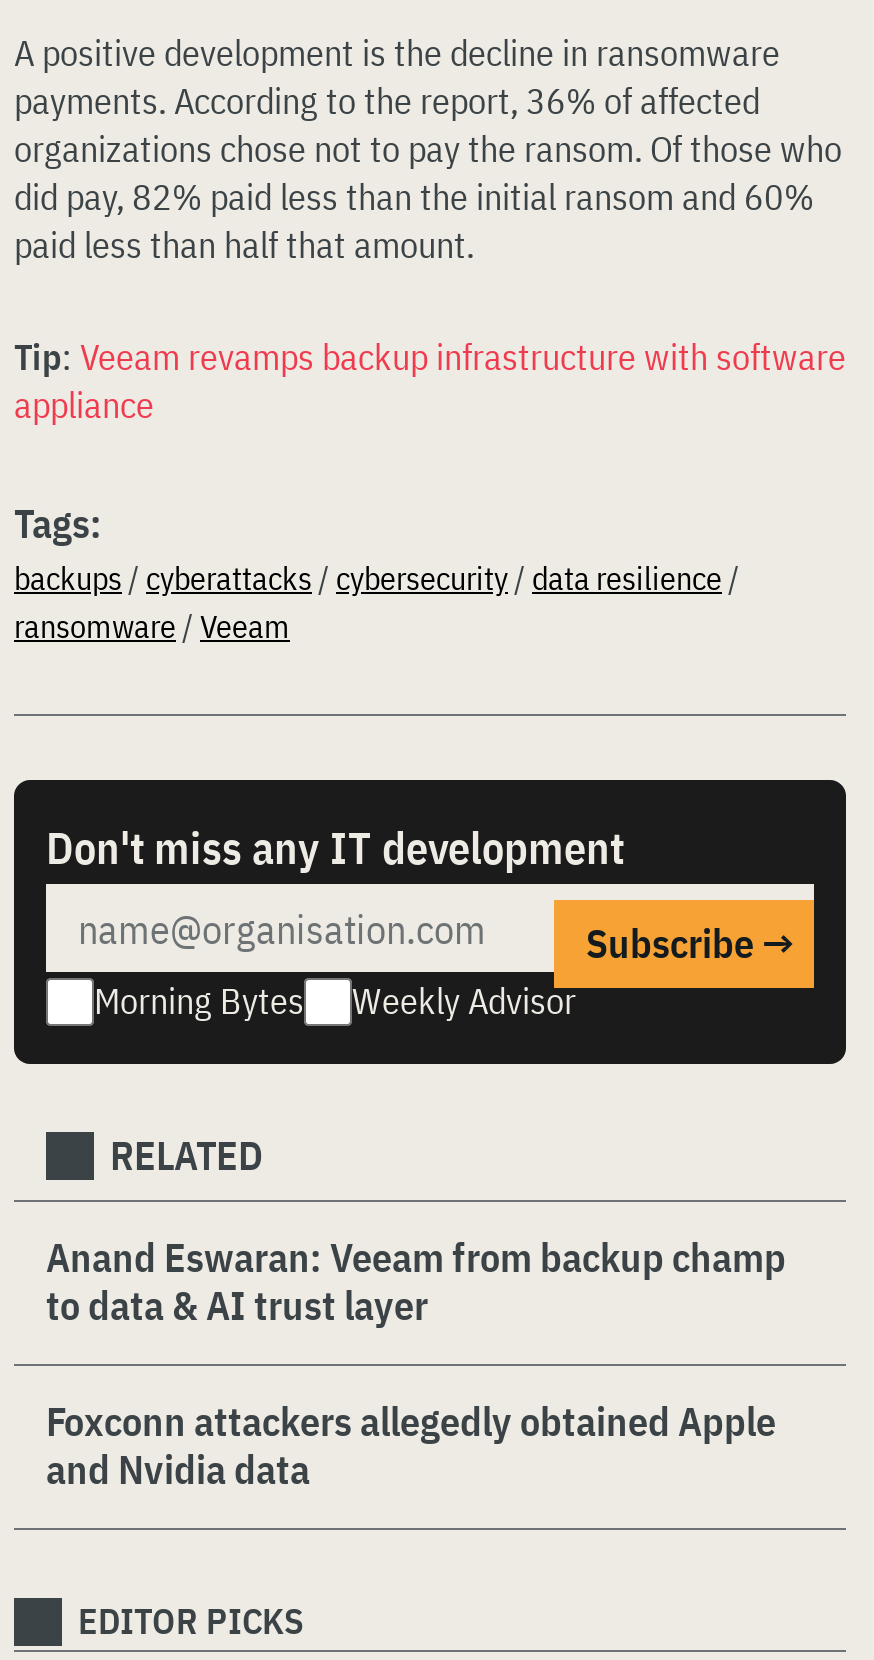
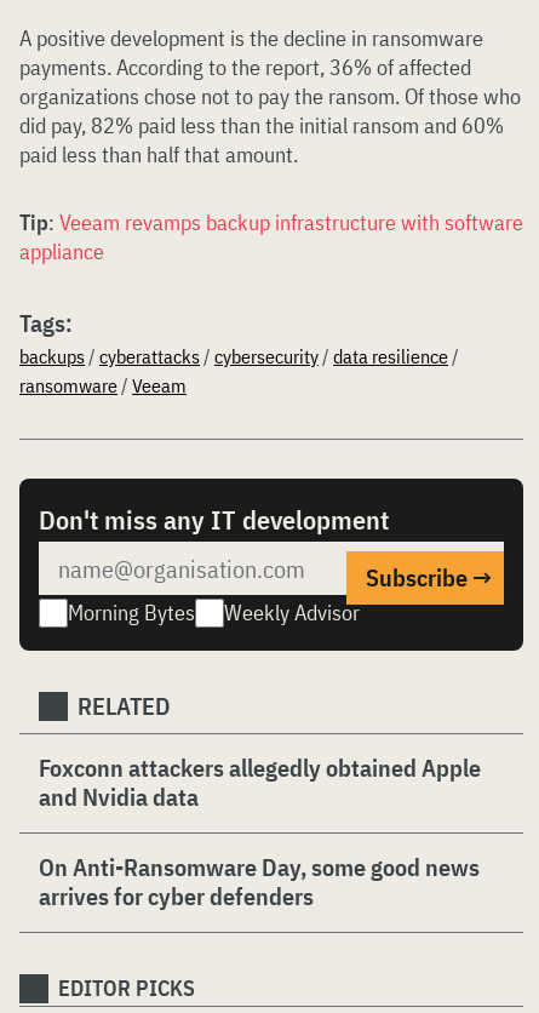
- Anand Eswaran: Veeam from backup champ
- to data & AI trust layer

moved up: Foxconn attackers allegedly obtained Apple | and Nvidia data

+ On Anti-Ransomware Day, some good news
+ arrives for cyber defenders
